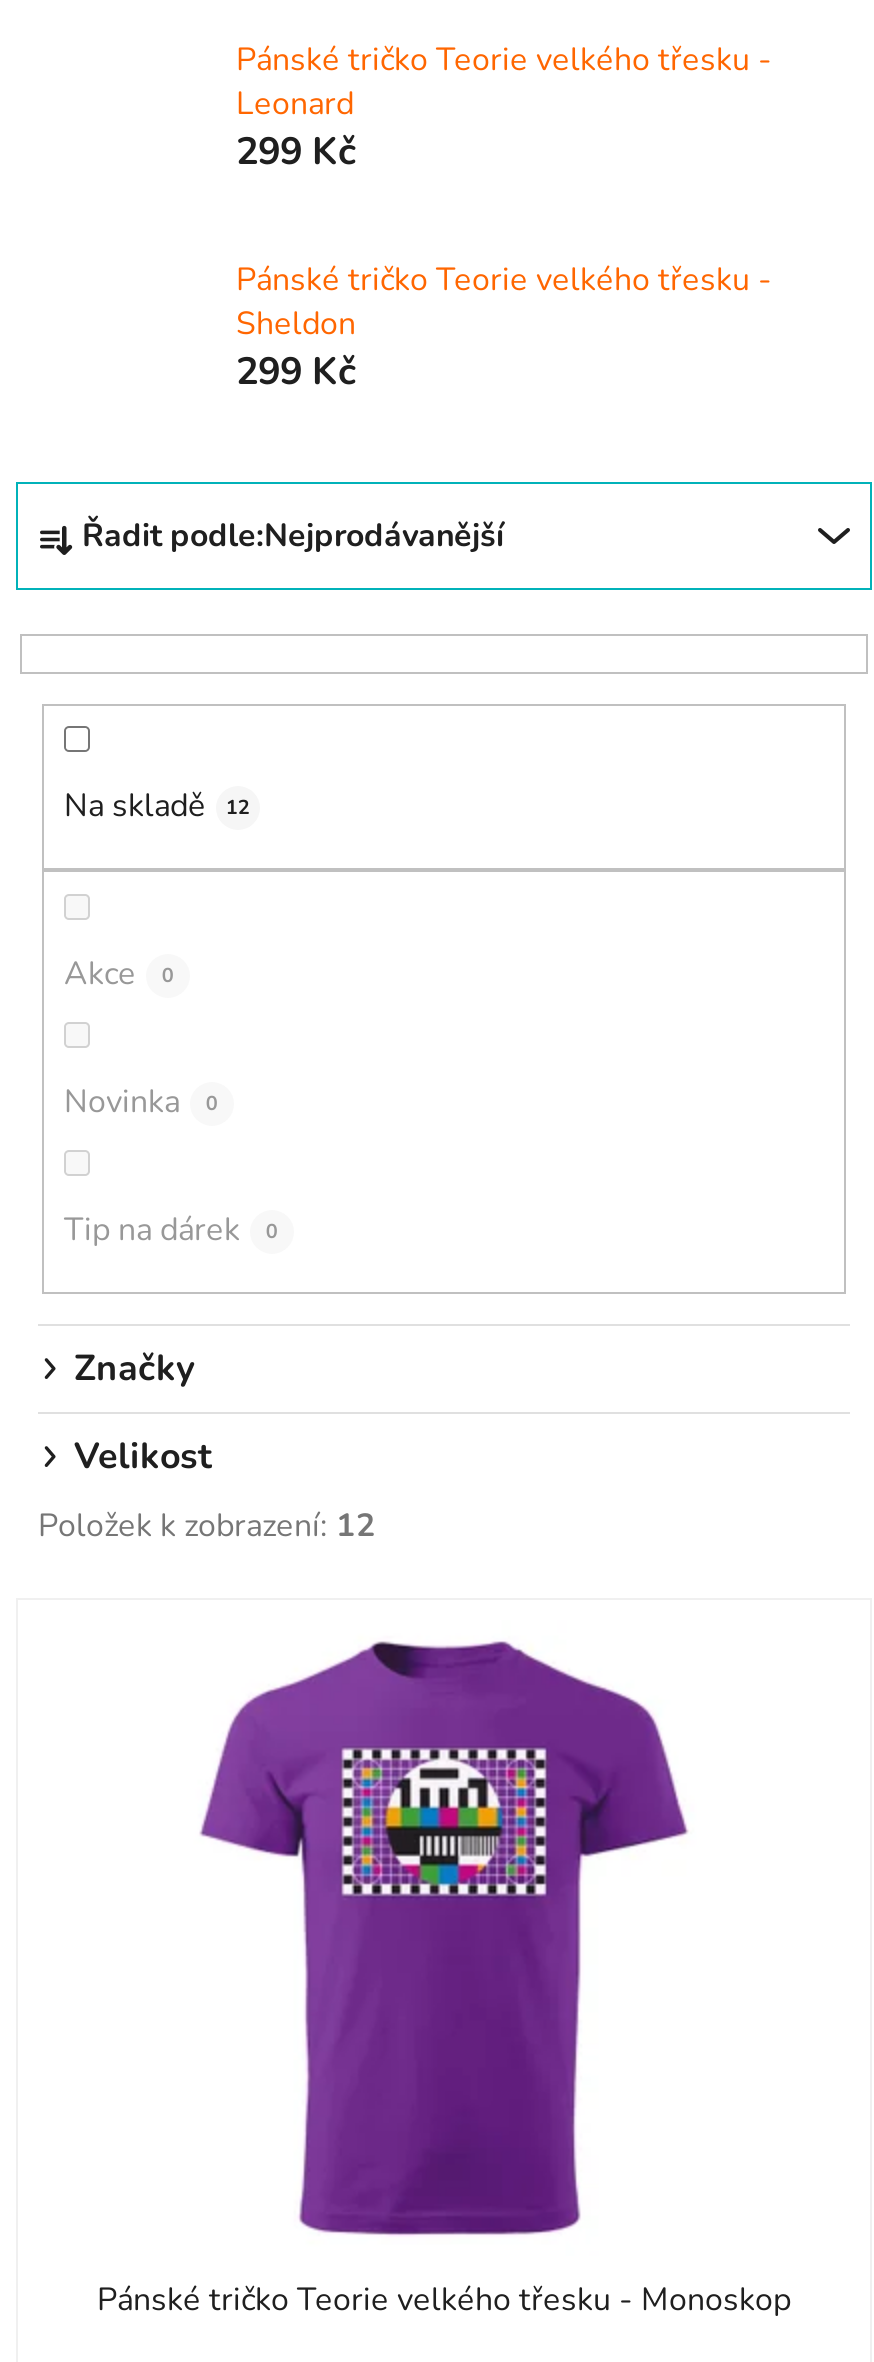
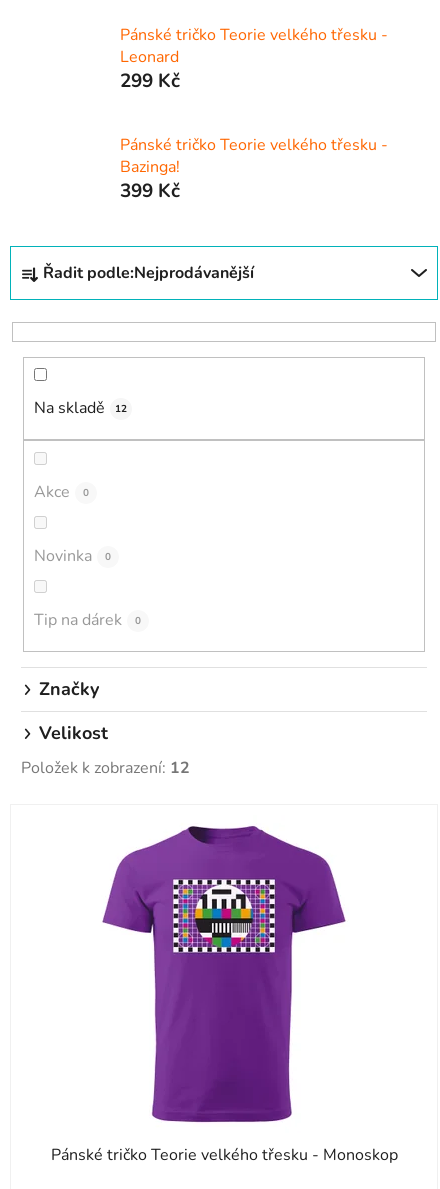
- Sheldon
- 299 Kč
+ Bazinga!
+ 399 Kč
